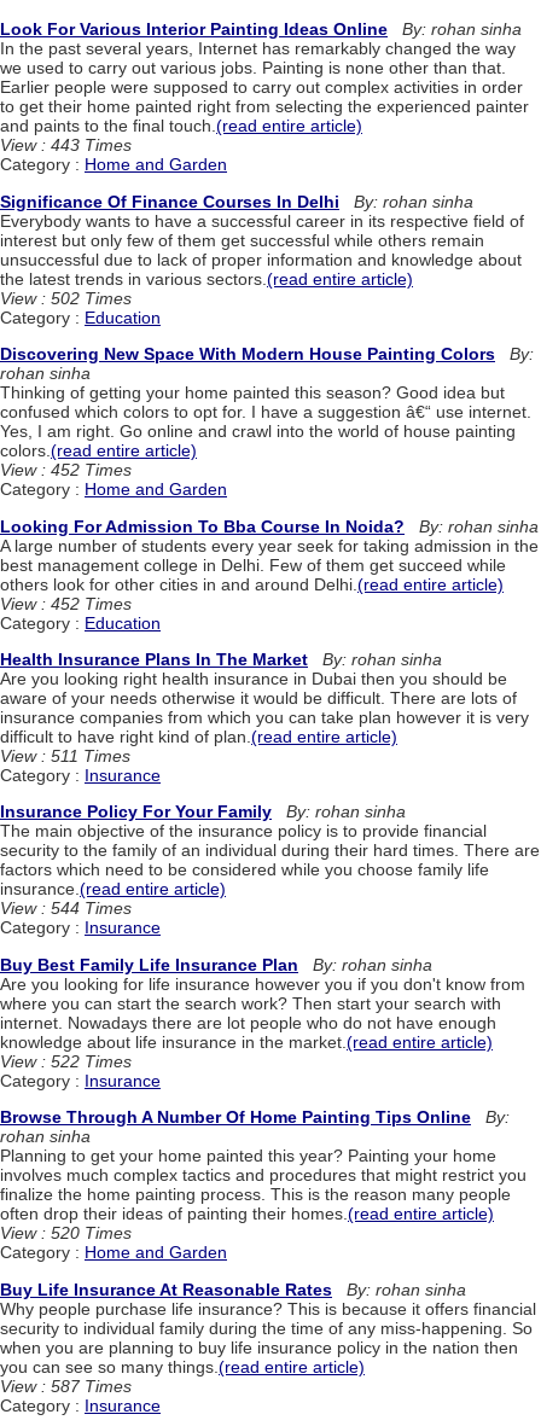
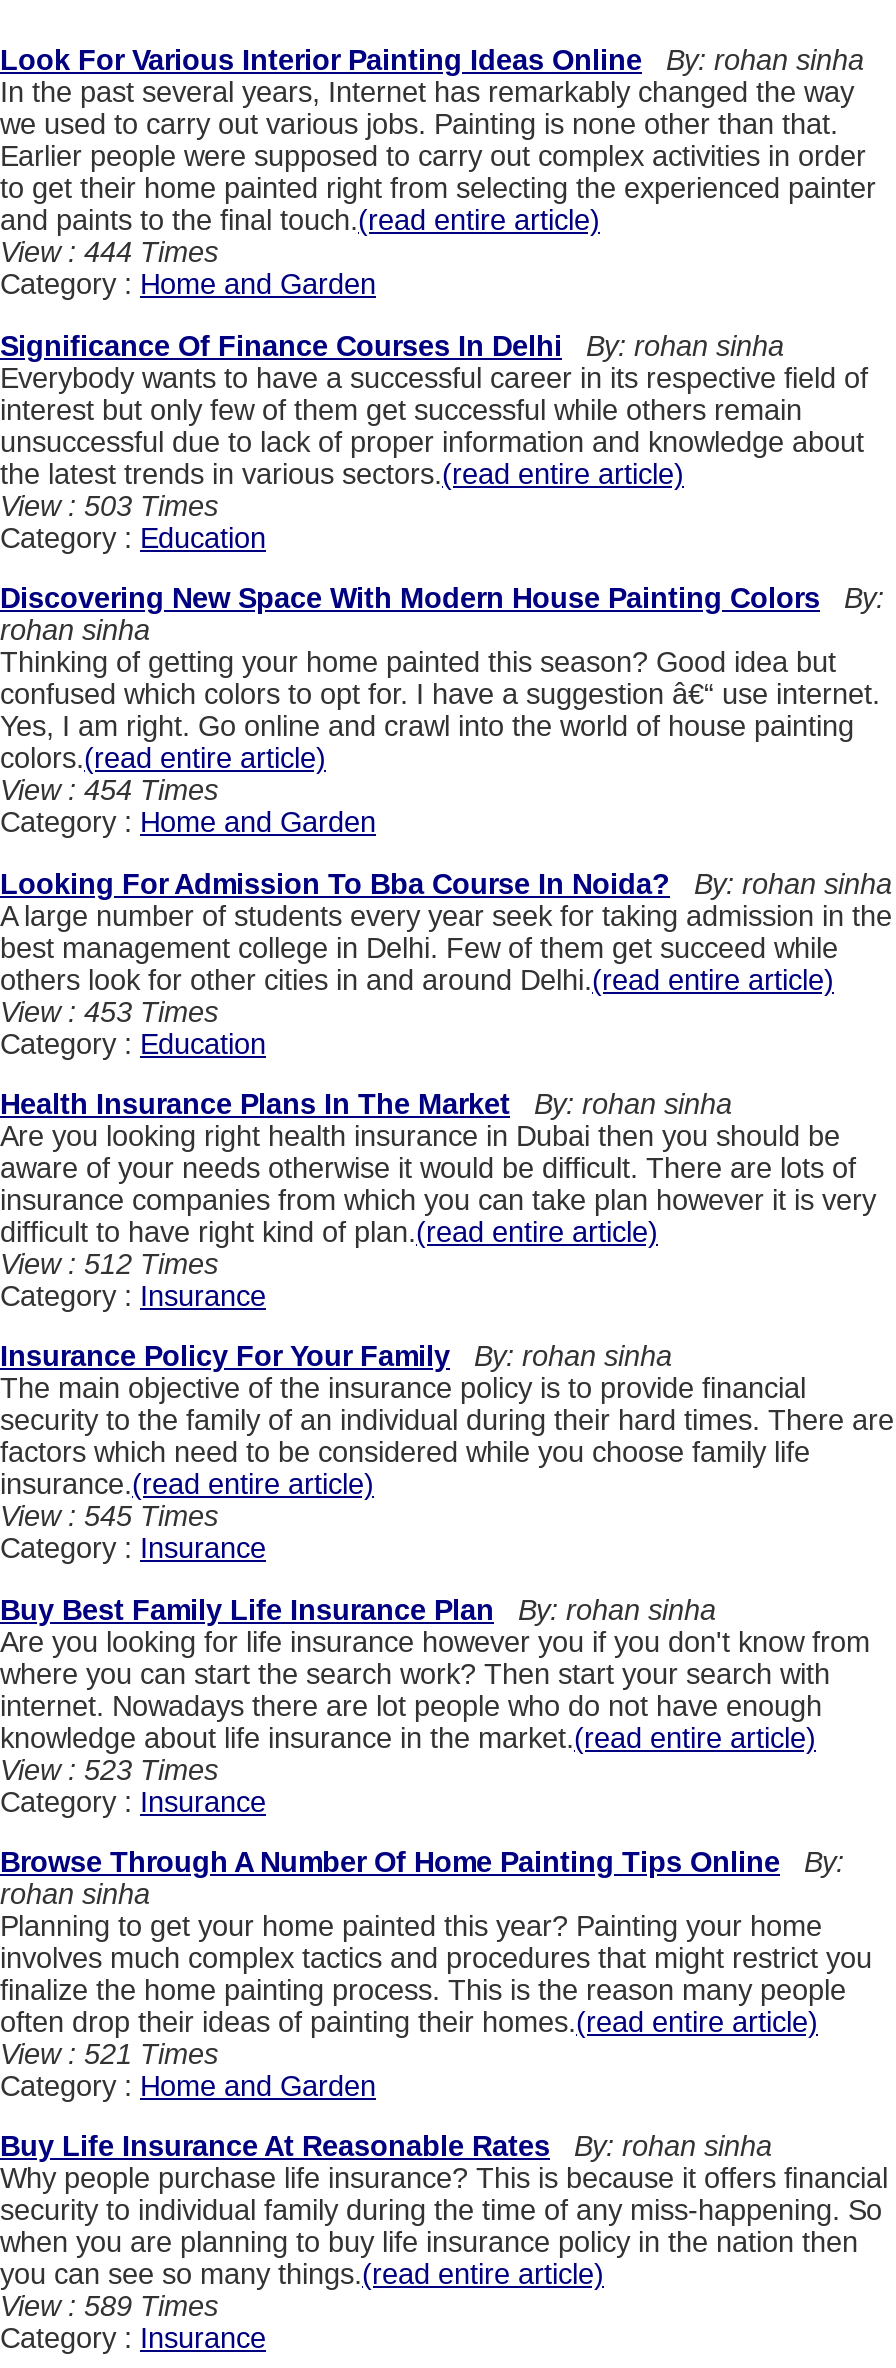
- View : 443 Times
+ View : 444 Times

- View : 502 Times
+ View : 503 Times

- View : 452 Times
+ View : 454 Times

- View : 452 Times
+ View : 453 Times

- View : 511 Times
+ View : 512 Times

- View : 544 Times
+ View : 545 Times

- View : 522 Times
+ View : 523 Times

- View : 520 Times
+ View : 521 Times

- View : 587 Times
+ View : 589 Times
